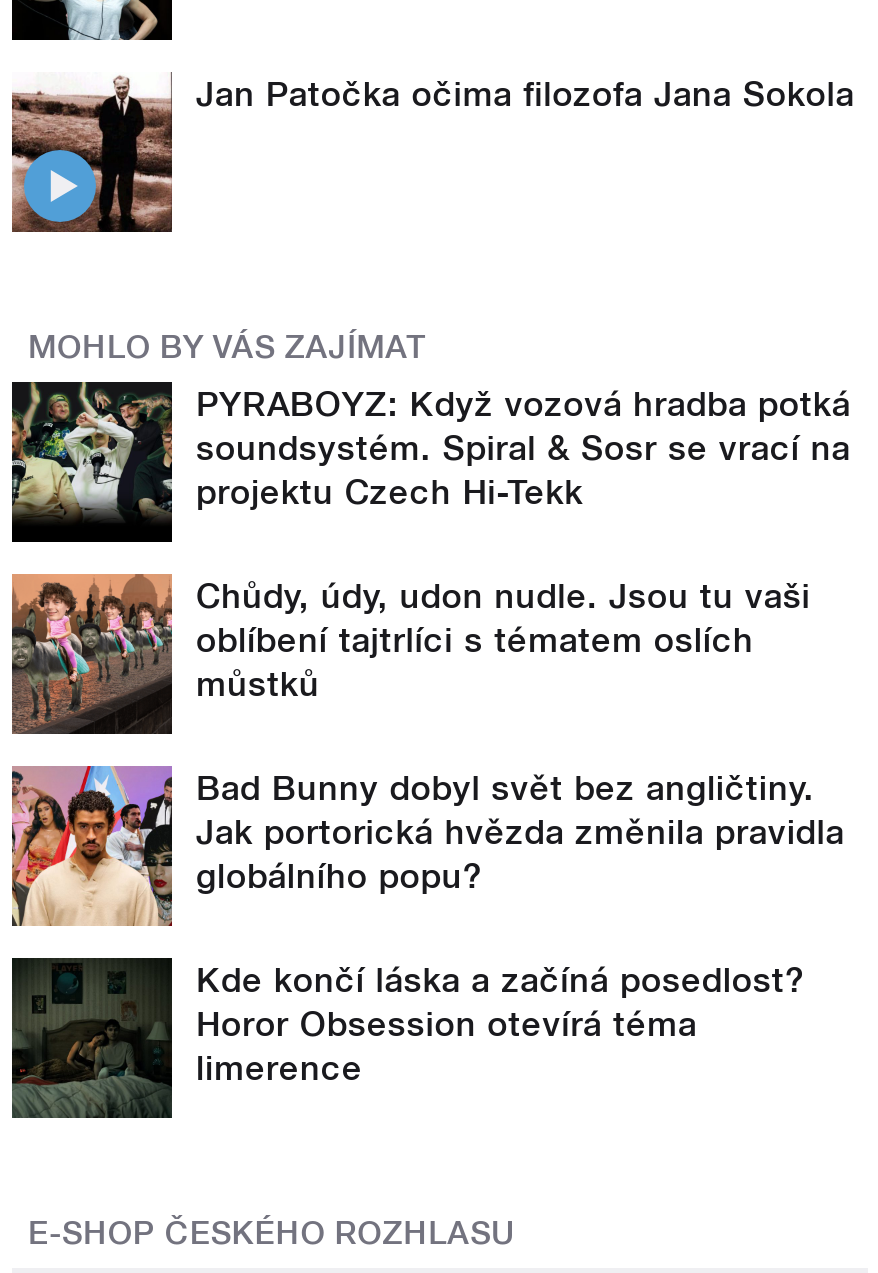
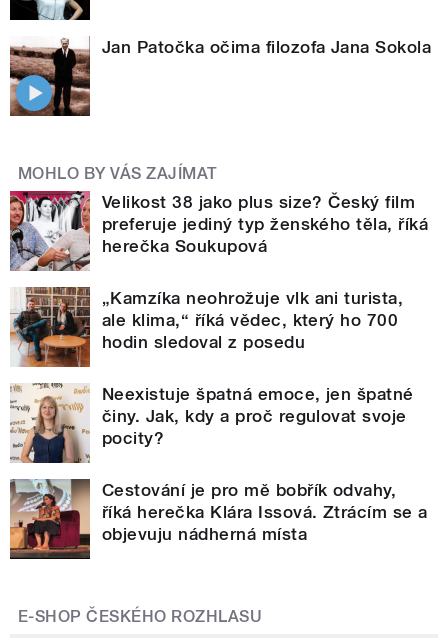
- [image]
- PYRABOYZ: Když vozová hradba potká
- soundsystém. Spiral & Sosr se vrací na
- projektu Czech Hi-Tekk
+ [image]
+ Velikost 38 jako plus size? Český film
+ preferuje jediný typ ženského těla, říká
+ herečka Soukupová

- [image]
- Chůdy, údy, udon nudle. Jsou tu vaši
- oblíbení tajtrlíci s tématem oslích
- můstků
+ [image]
+ „Kamzíka neohrožuje vlk ani turista,
+ ale klima,“ říká vědec, který ho 700
+ hodin sledoval z posedu

- [image]
- Bad Bunny dobyl svět bez angličtiny.
- Jak portorická hvězda změnila pravidla
- globálního popu?
+ [image]
+ Neexistuje špatná emoce, jen špatné
+ činy. Jak, kdy a proč regulovat svoje
+ pocity?

- [image]
- Kde končí láska a začíná posedlost?
- Horor Obsession otevírá téma
- limerence
+ [image]
+ Cestování je pro mě bobřík odvahy,
+ říká herečka Klára Issová. Ztrácím se a
+ objevuju nádherná místa
